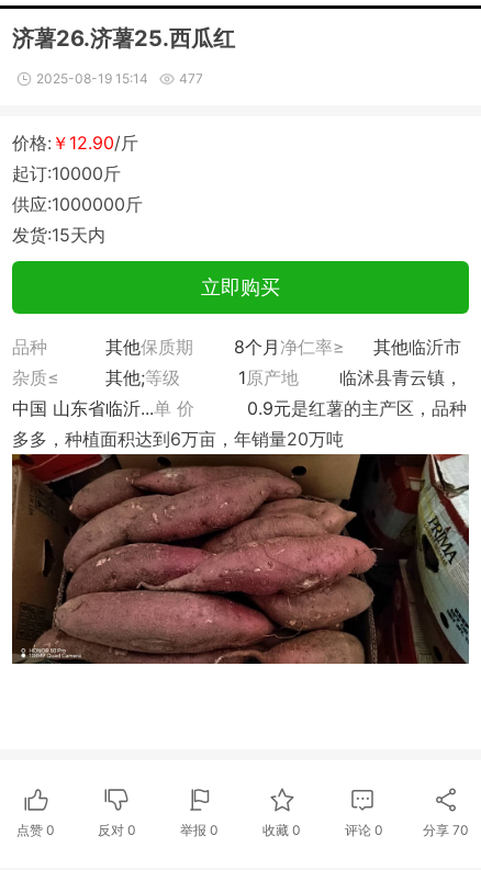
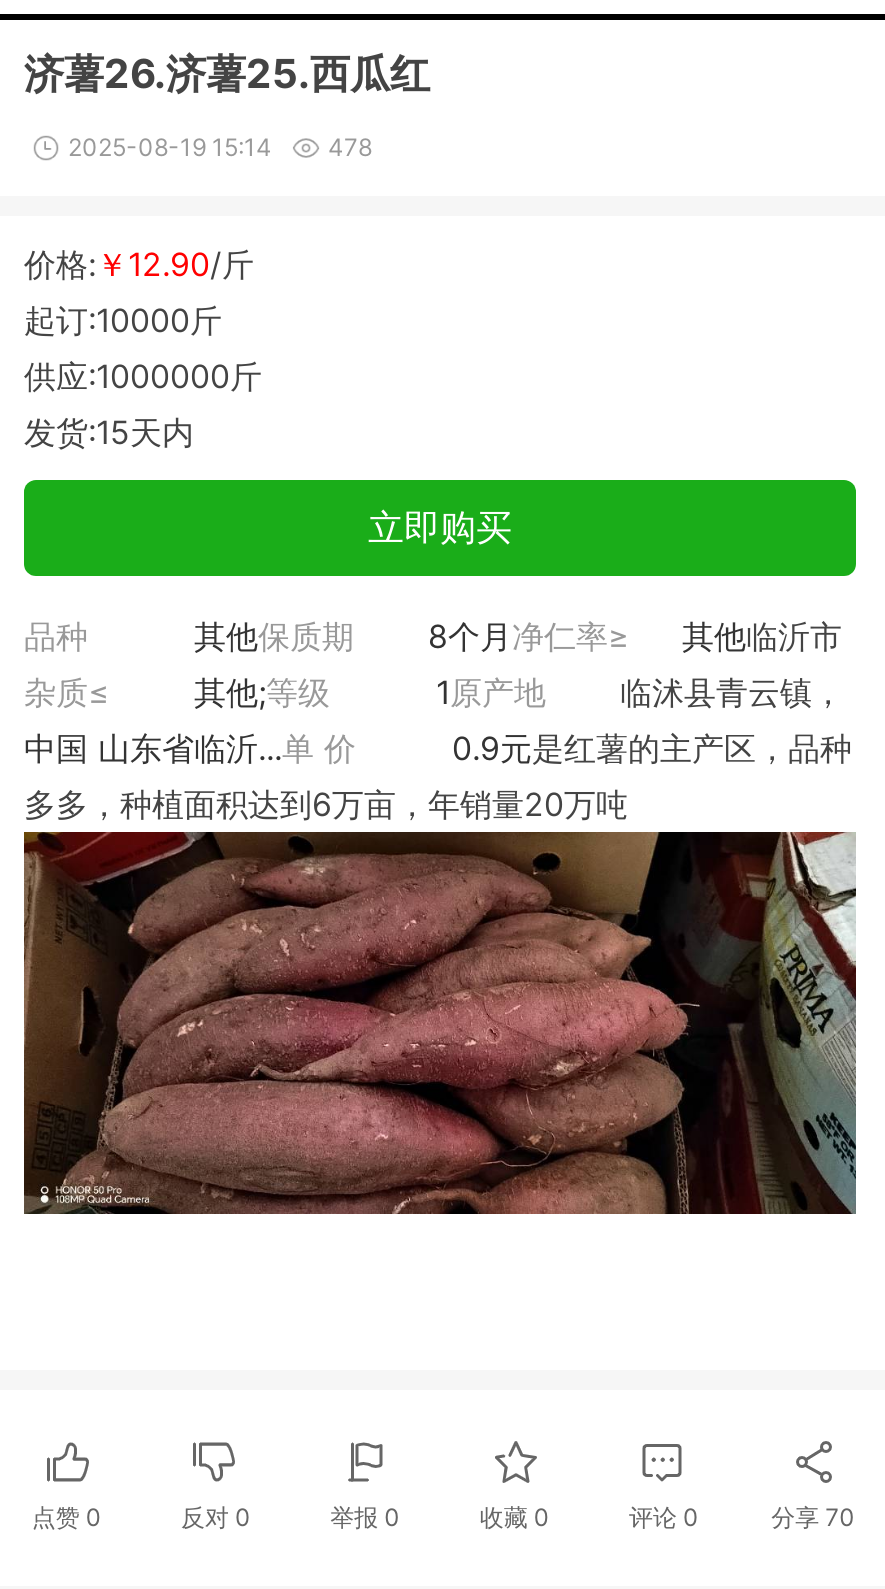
- 2025-08-19 15:14 477
+ 2025-08-19 15:14 478
